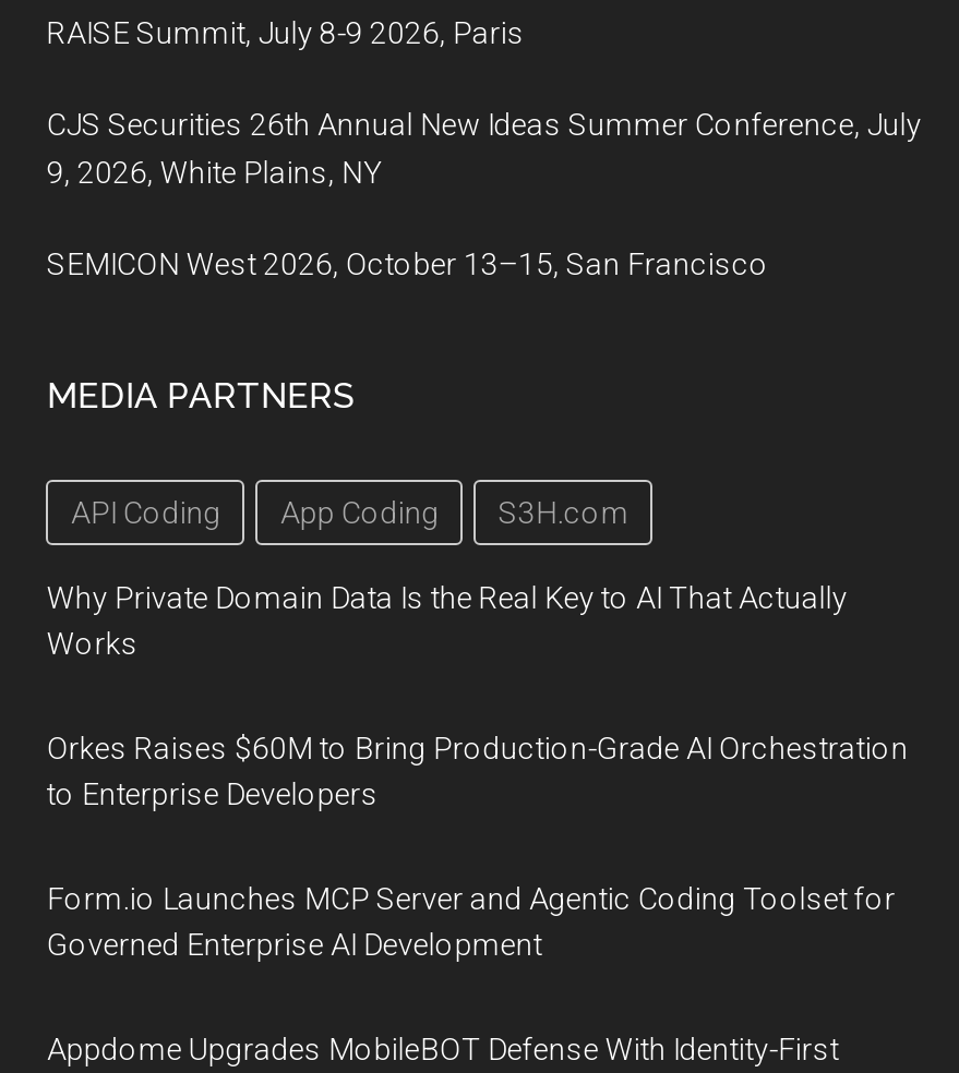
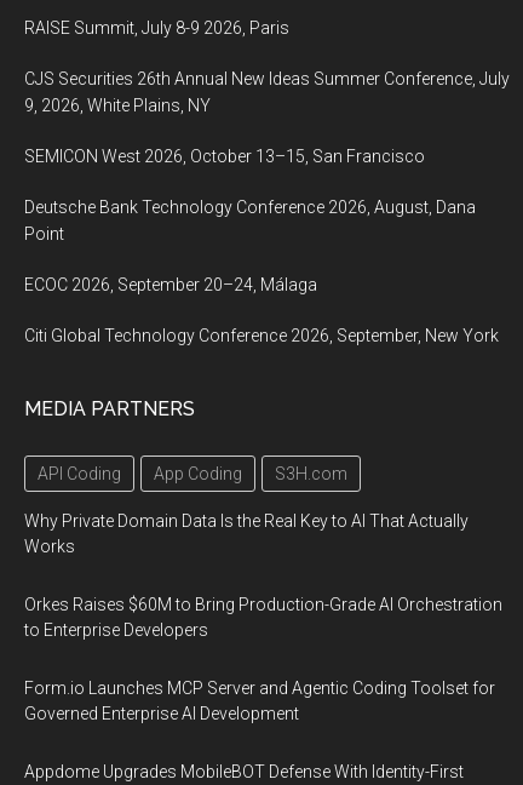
+ Deutsche Bank Technology Conference 2026, August, Dana
+ Point
+ ECOC 2026, September 20–24, Málaga
+ Citi Global Technology Conference 2026, September, New York
